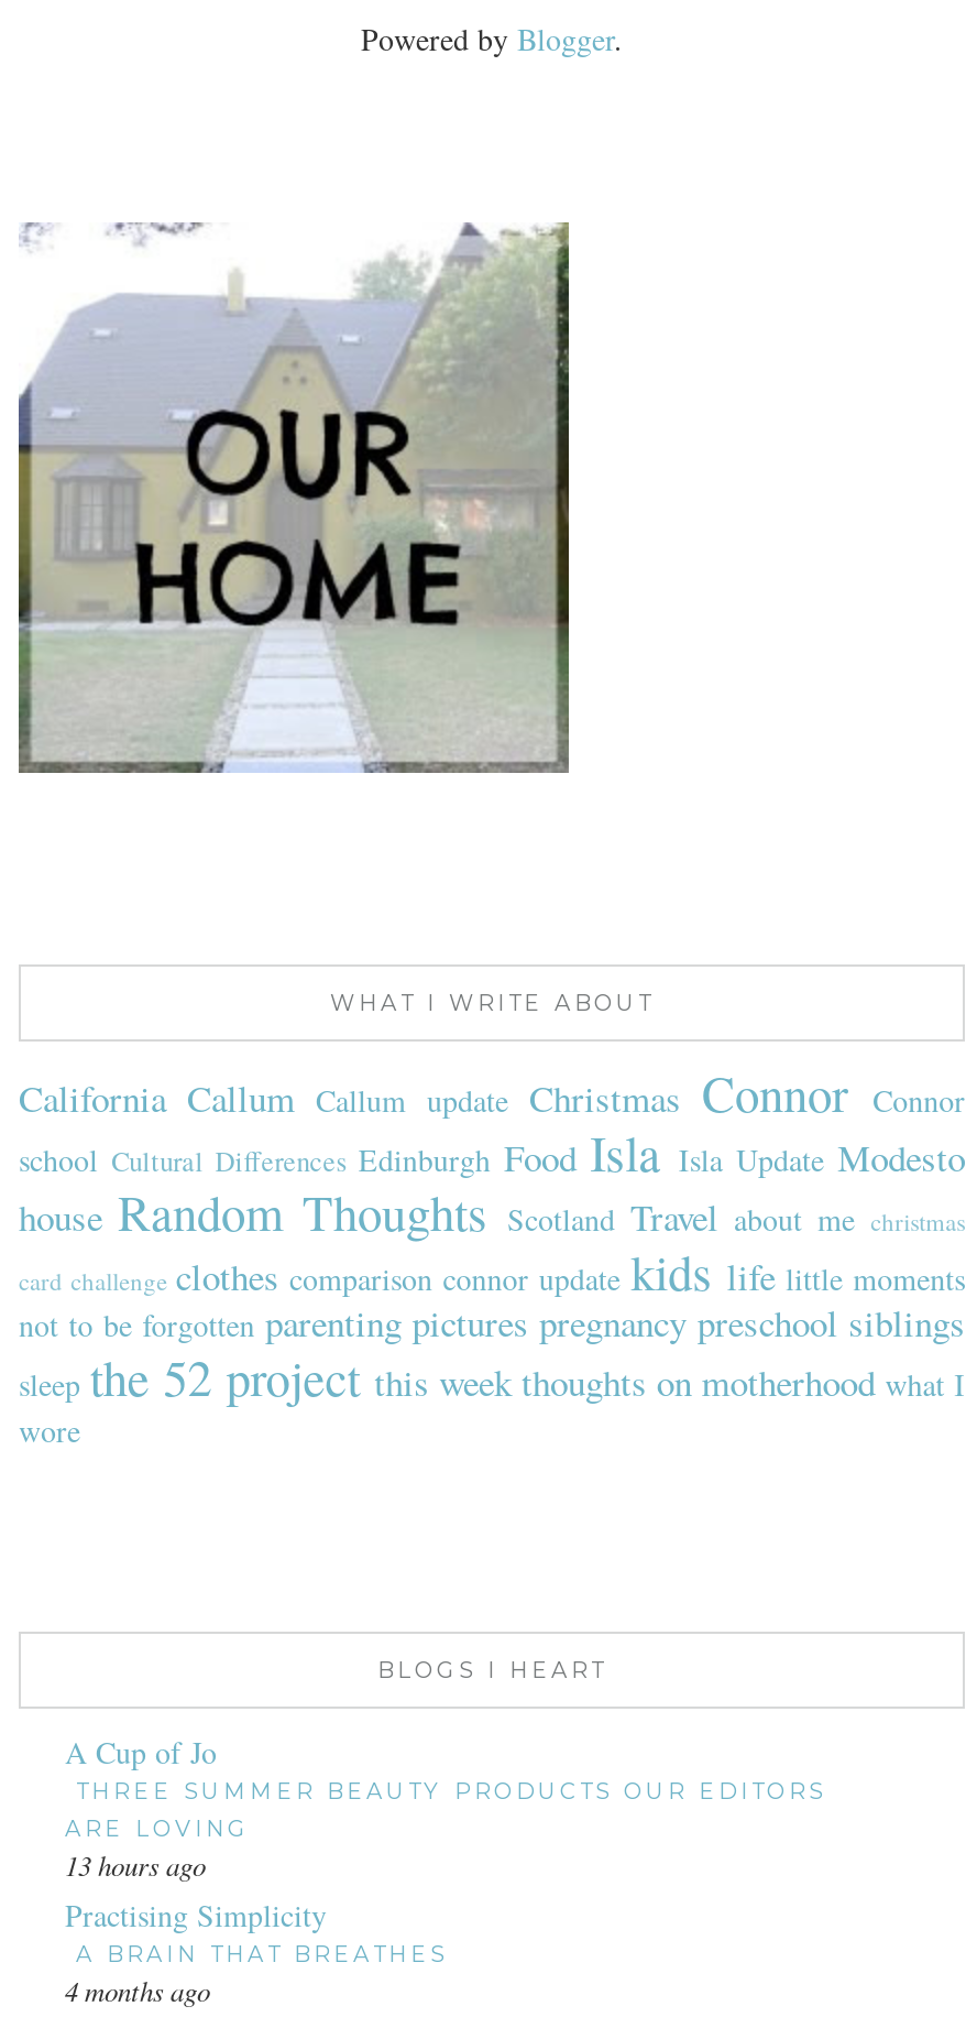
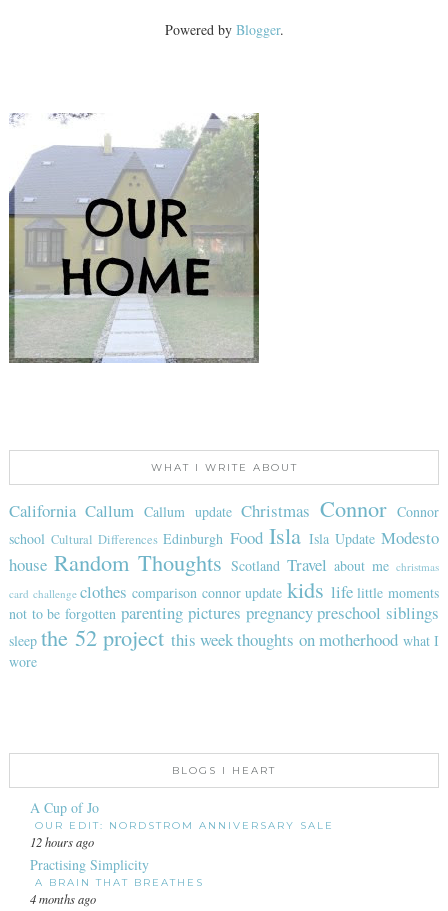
- THREE SUMMER BEAUTY PRODUCTS OUR EDITORS
- ARE LOVING
- 13 hours ago
+ OUR EDIT: NORDSTROM ANNIVERSARY SALE
+ 12 hours ago
